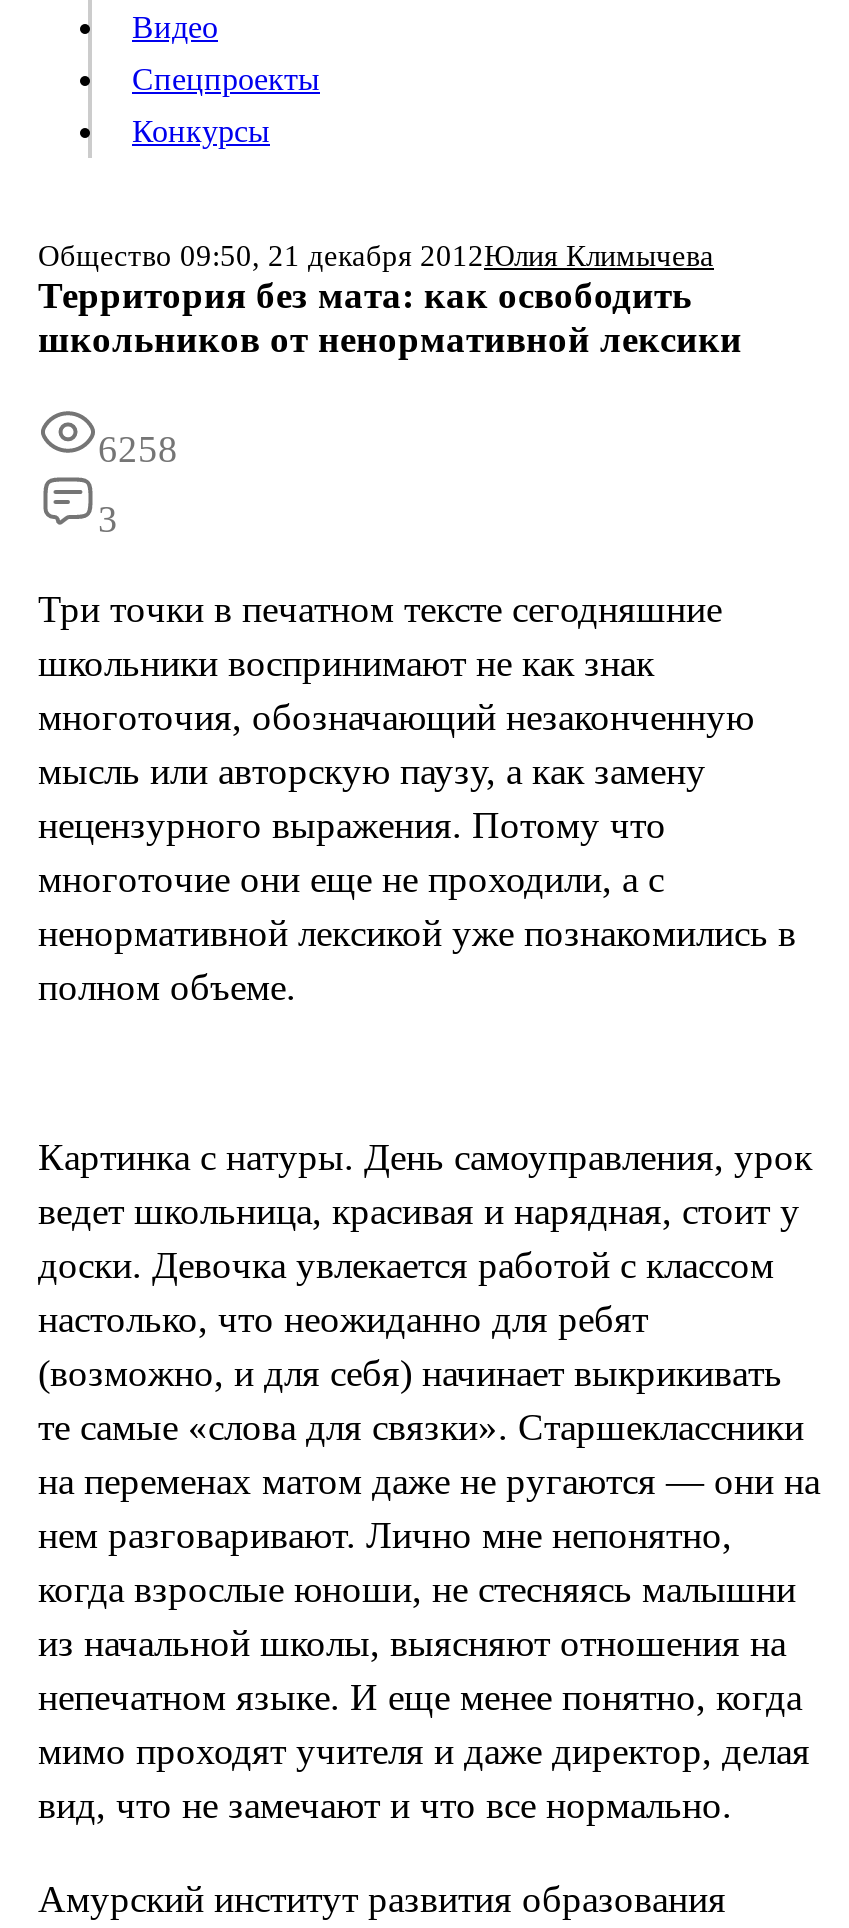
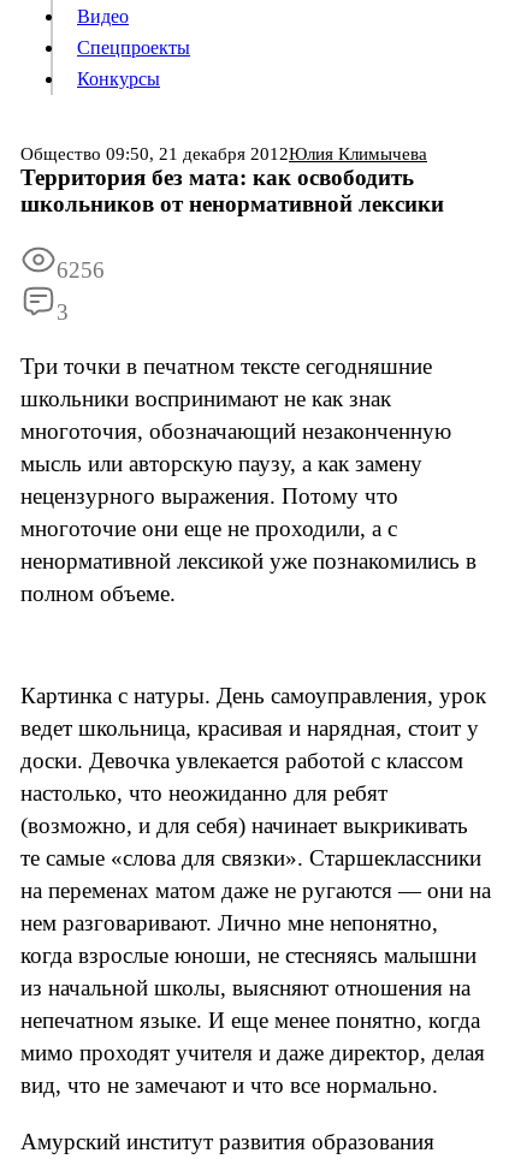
- 6258
+ 6256
